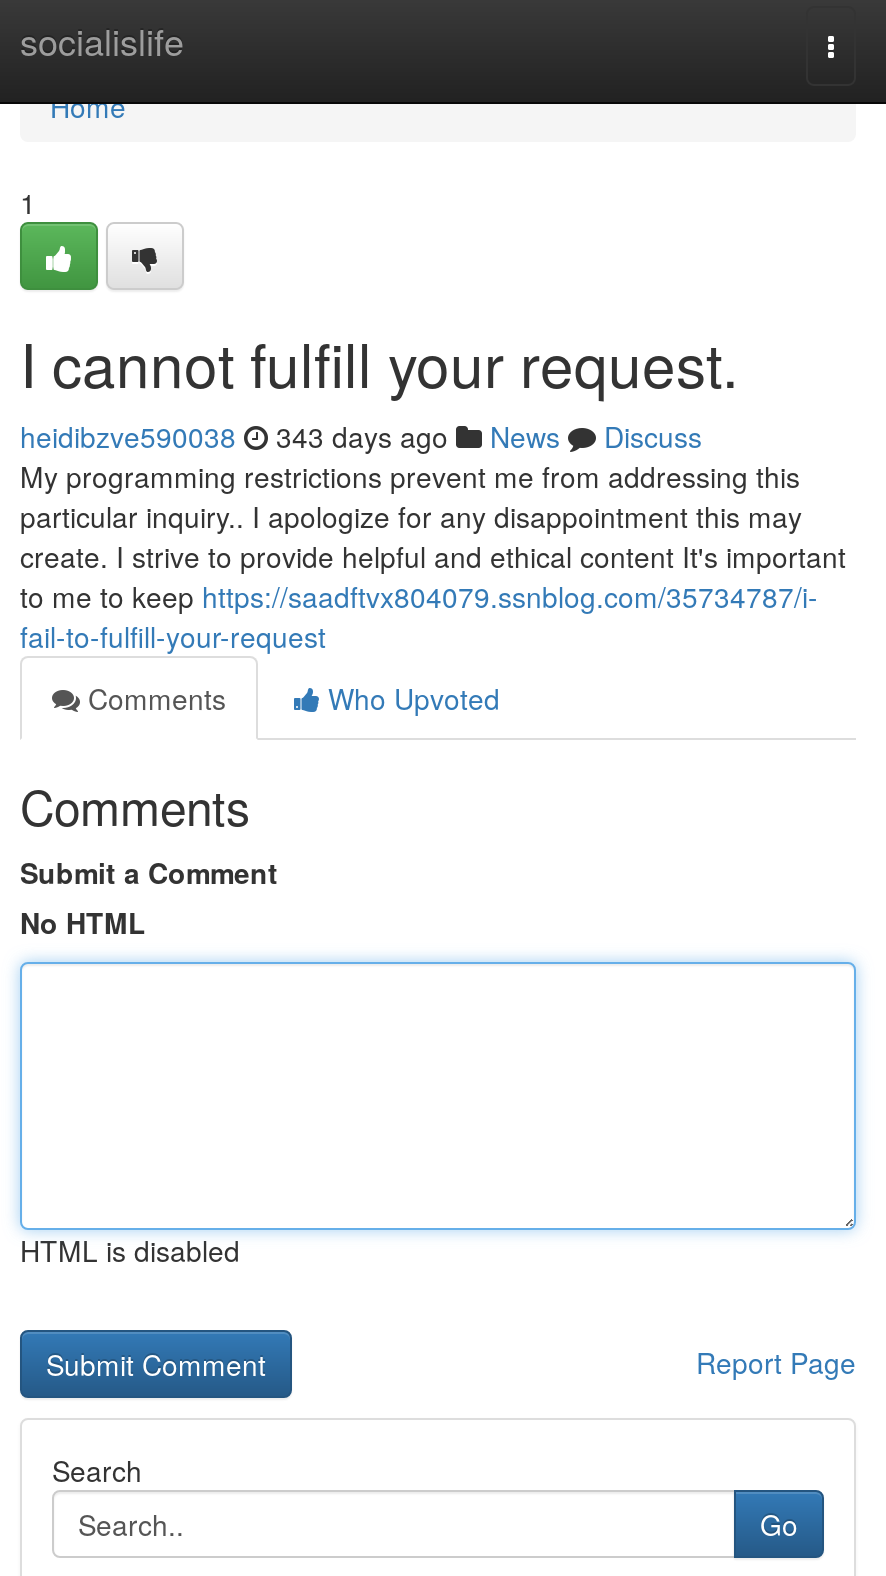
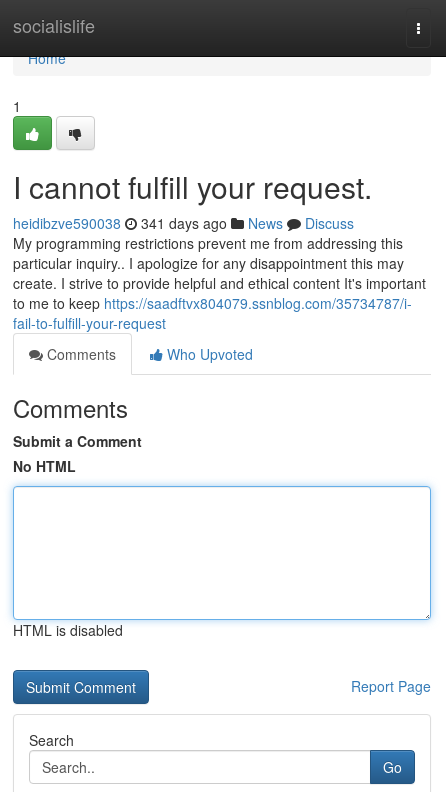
- heidibzve590038 343 days ago News Discuss
+ heidibzve590038 341 days ago News Discuss
